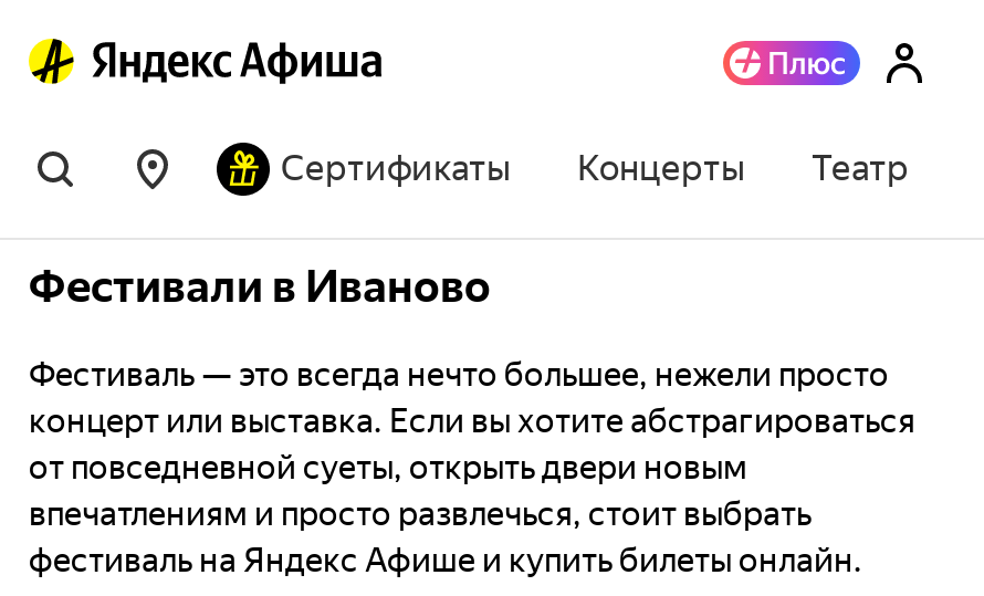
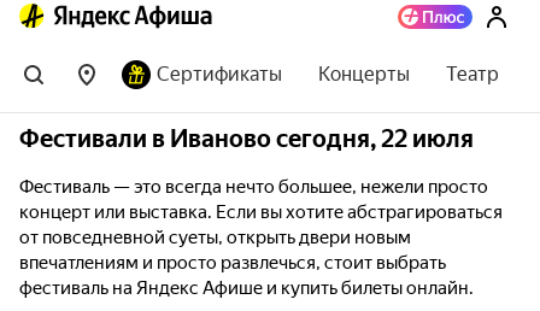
- Фестивали в Иваново
+ Фестивали в Иваново сегодня, 22 июля
